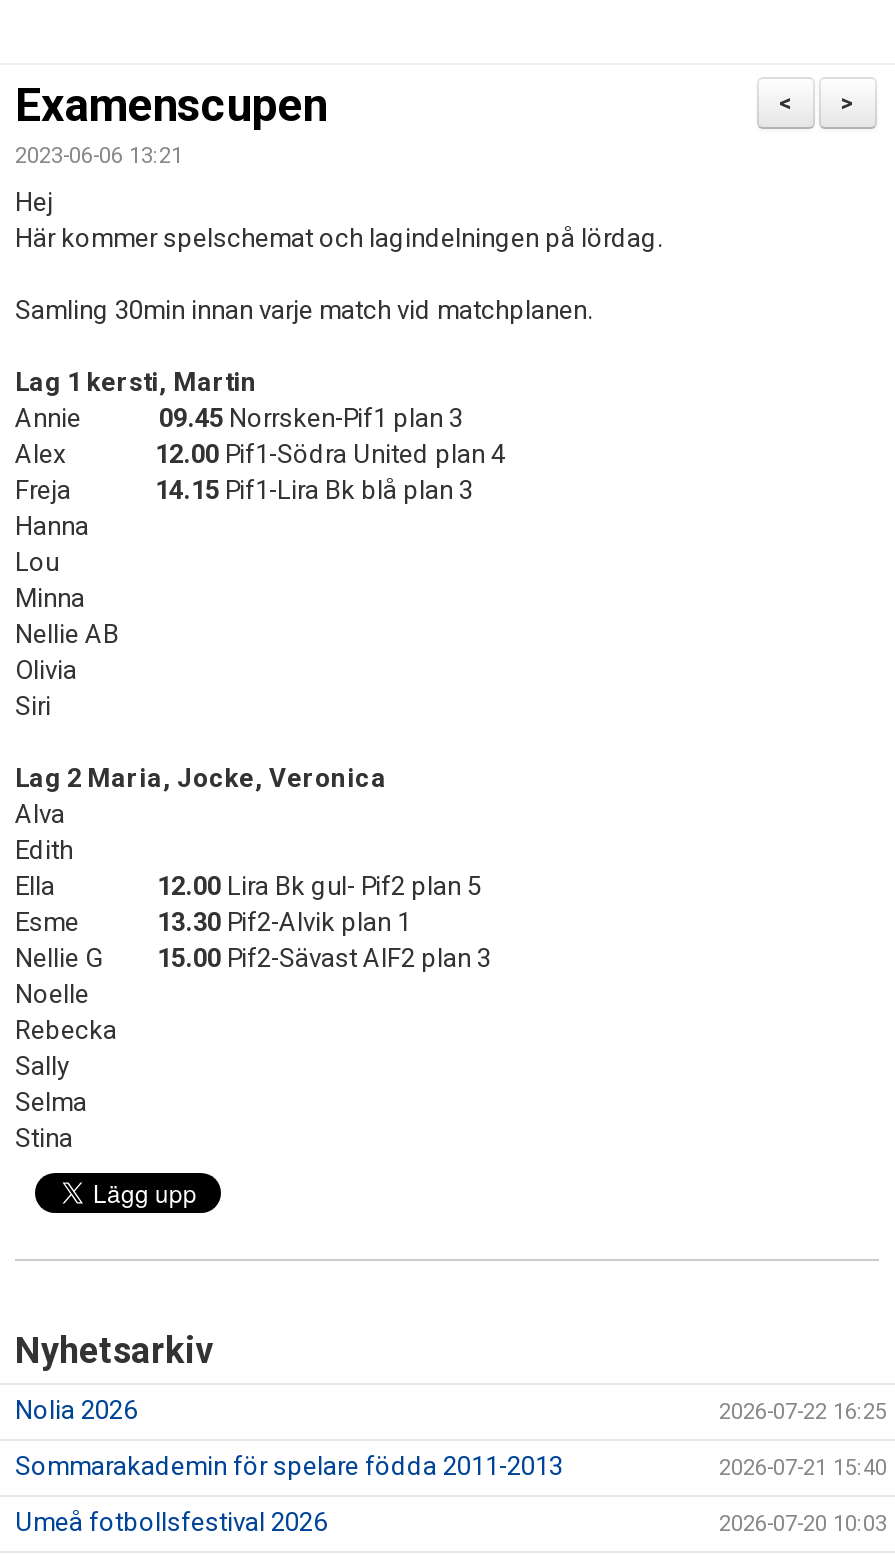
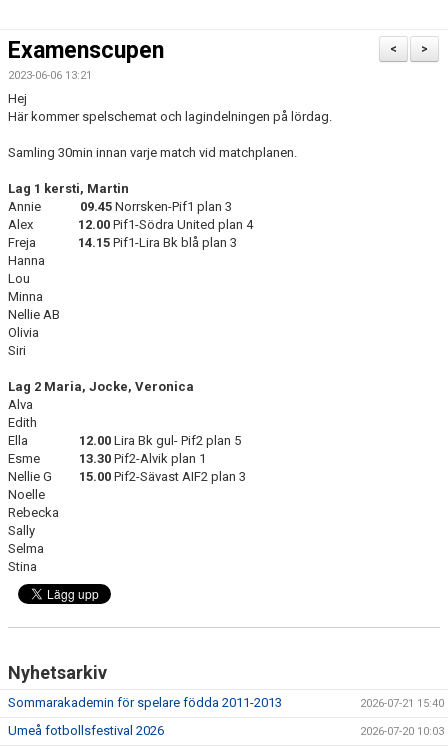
- Nolia 2026
- 2026-07-22 16:25
